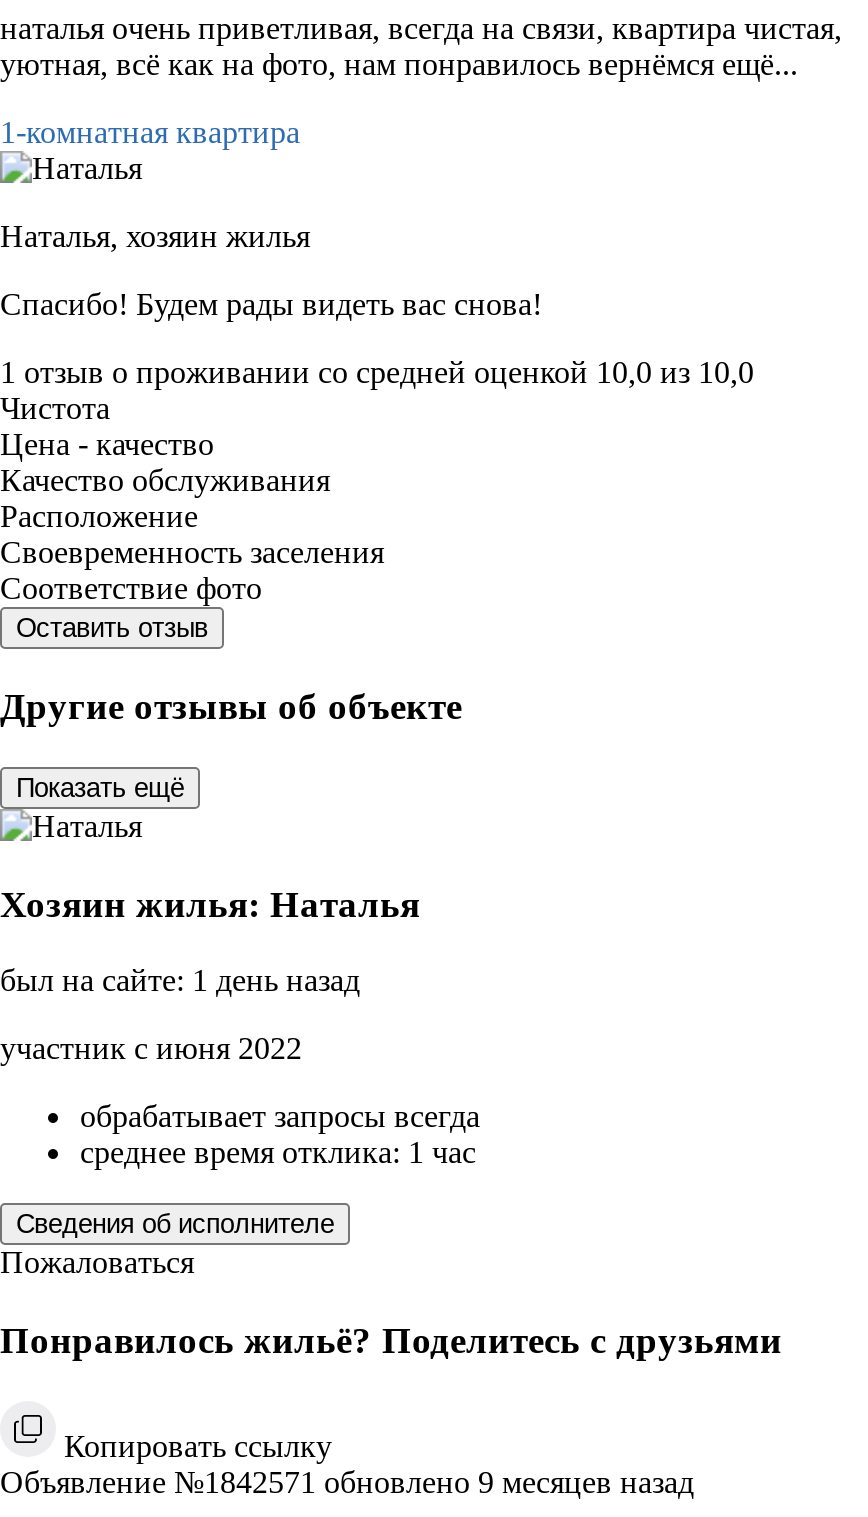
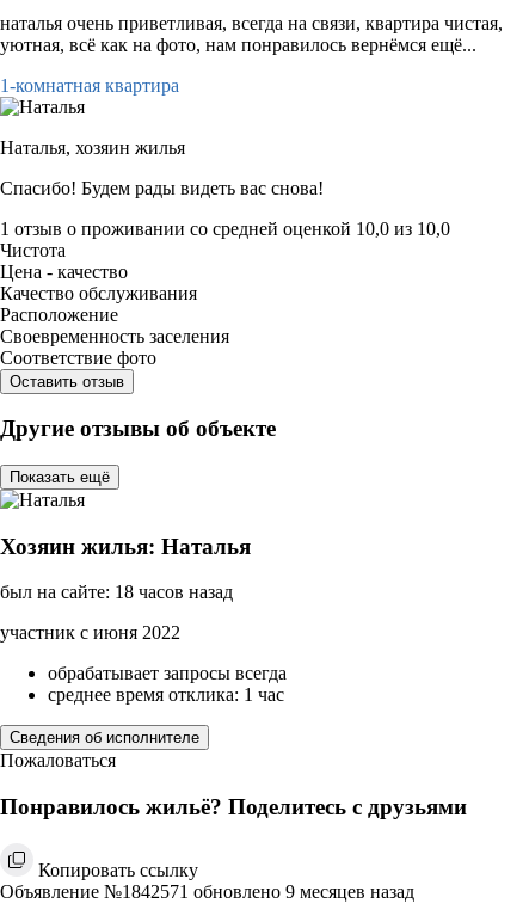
- был на сайте: 1 день назад
+ был на сайте: 18 часов назад
